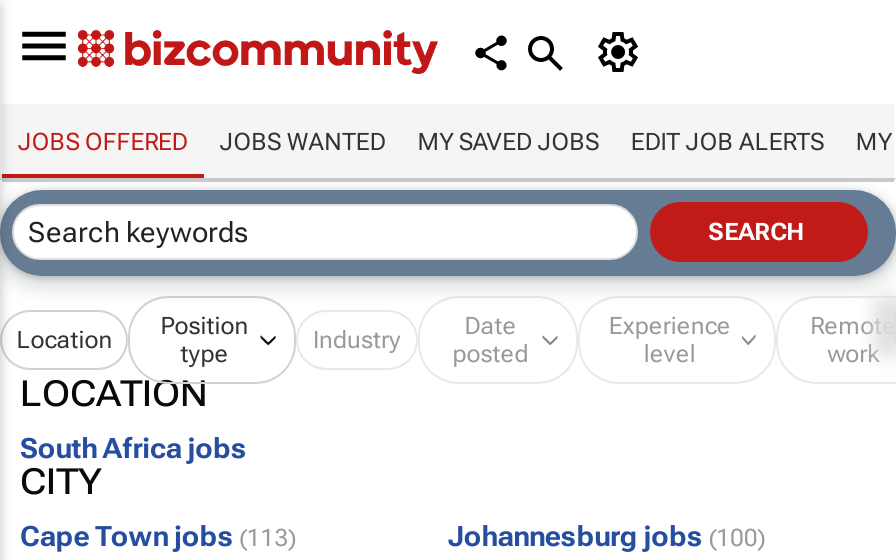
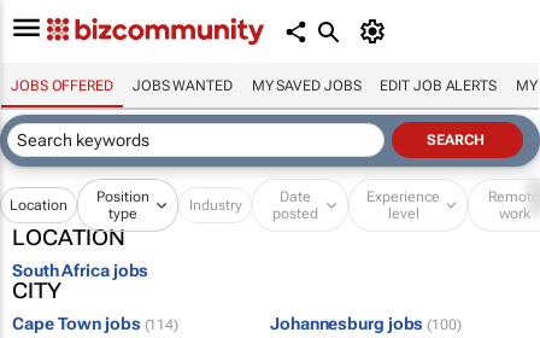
- Cape Town jobs (113)
+ Cape Town jobs (114)
